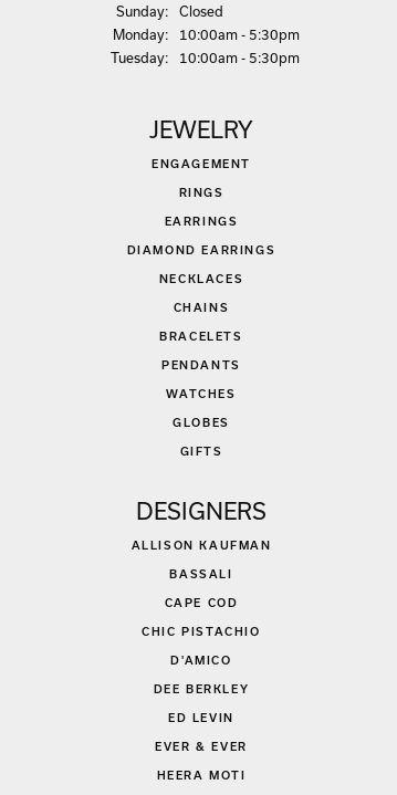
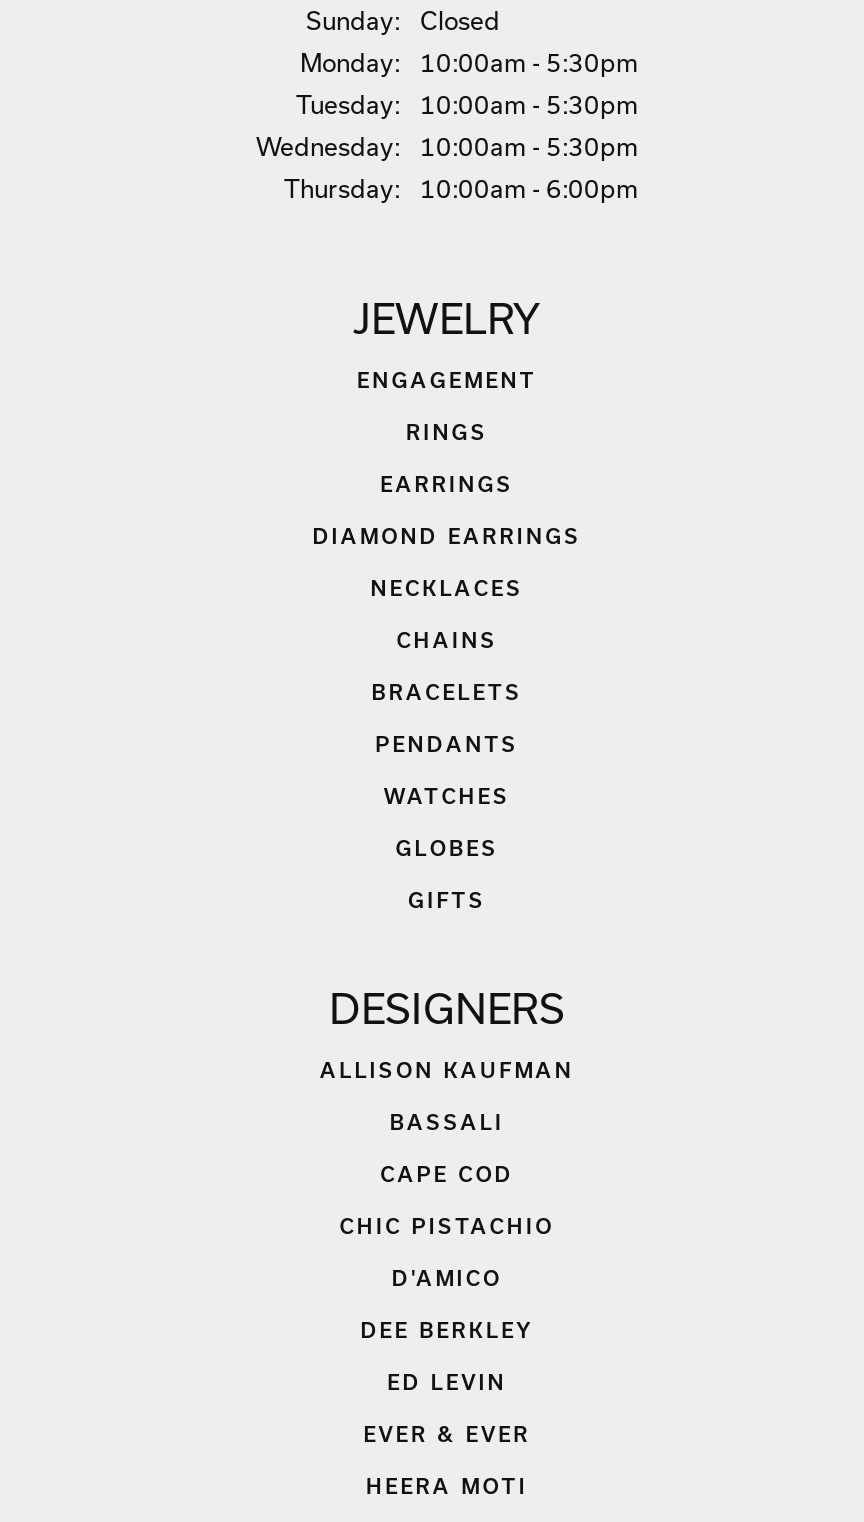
+ Wednesday:
+ 10:00am - 5:30pm
+ Thursday:
+ 10:00am - 6:00pm
